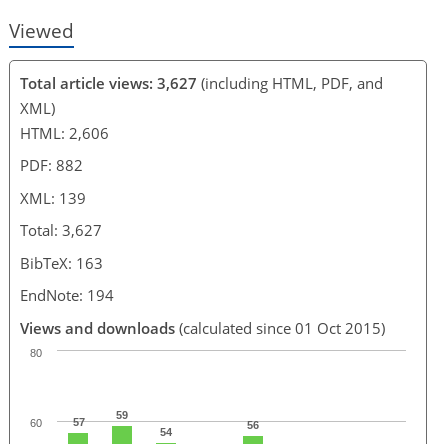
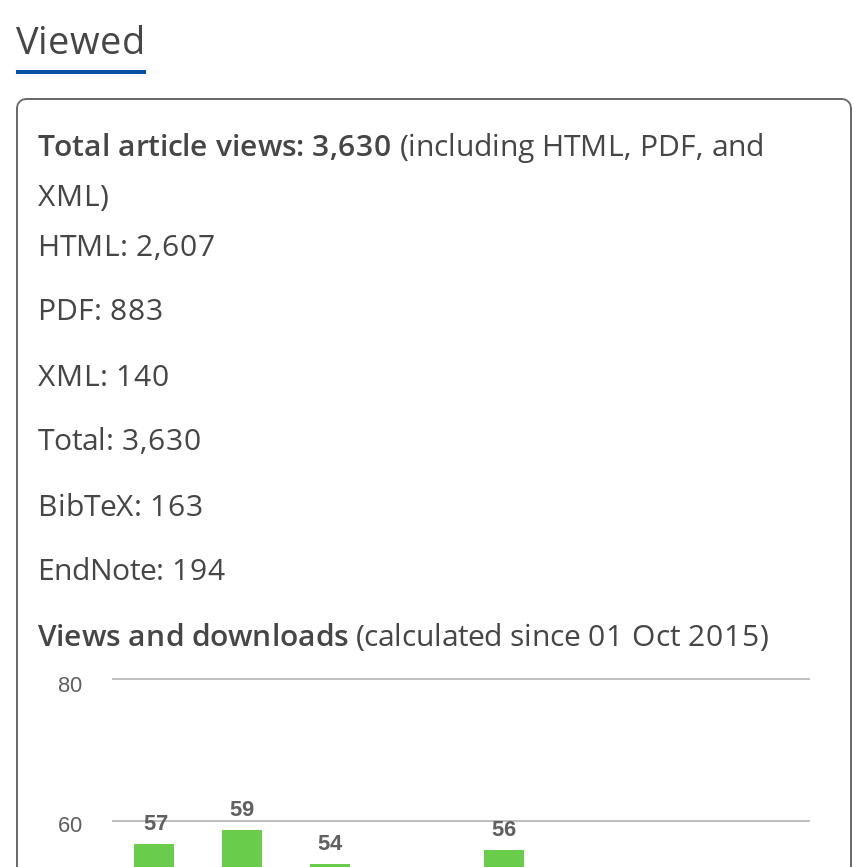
- Total article views: 3,627 (including HTML, PDF, and
+ Total article views: 3,630 (including HTML, PDF, and

- HTML: 2,606
+ HTML: 2,607

- PDF: 882
+ PDF: 883

- XML: 139
+ XML: 140

- Total: 3,627
+ Total: 3,630
